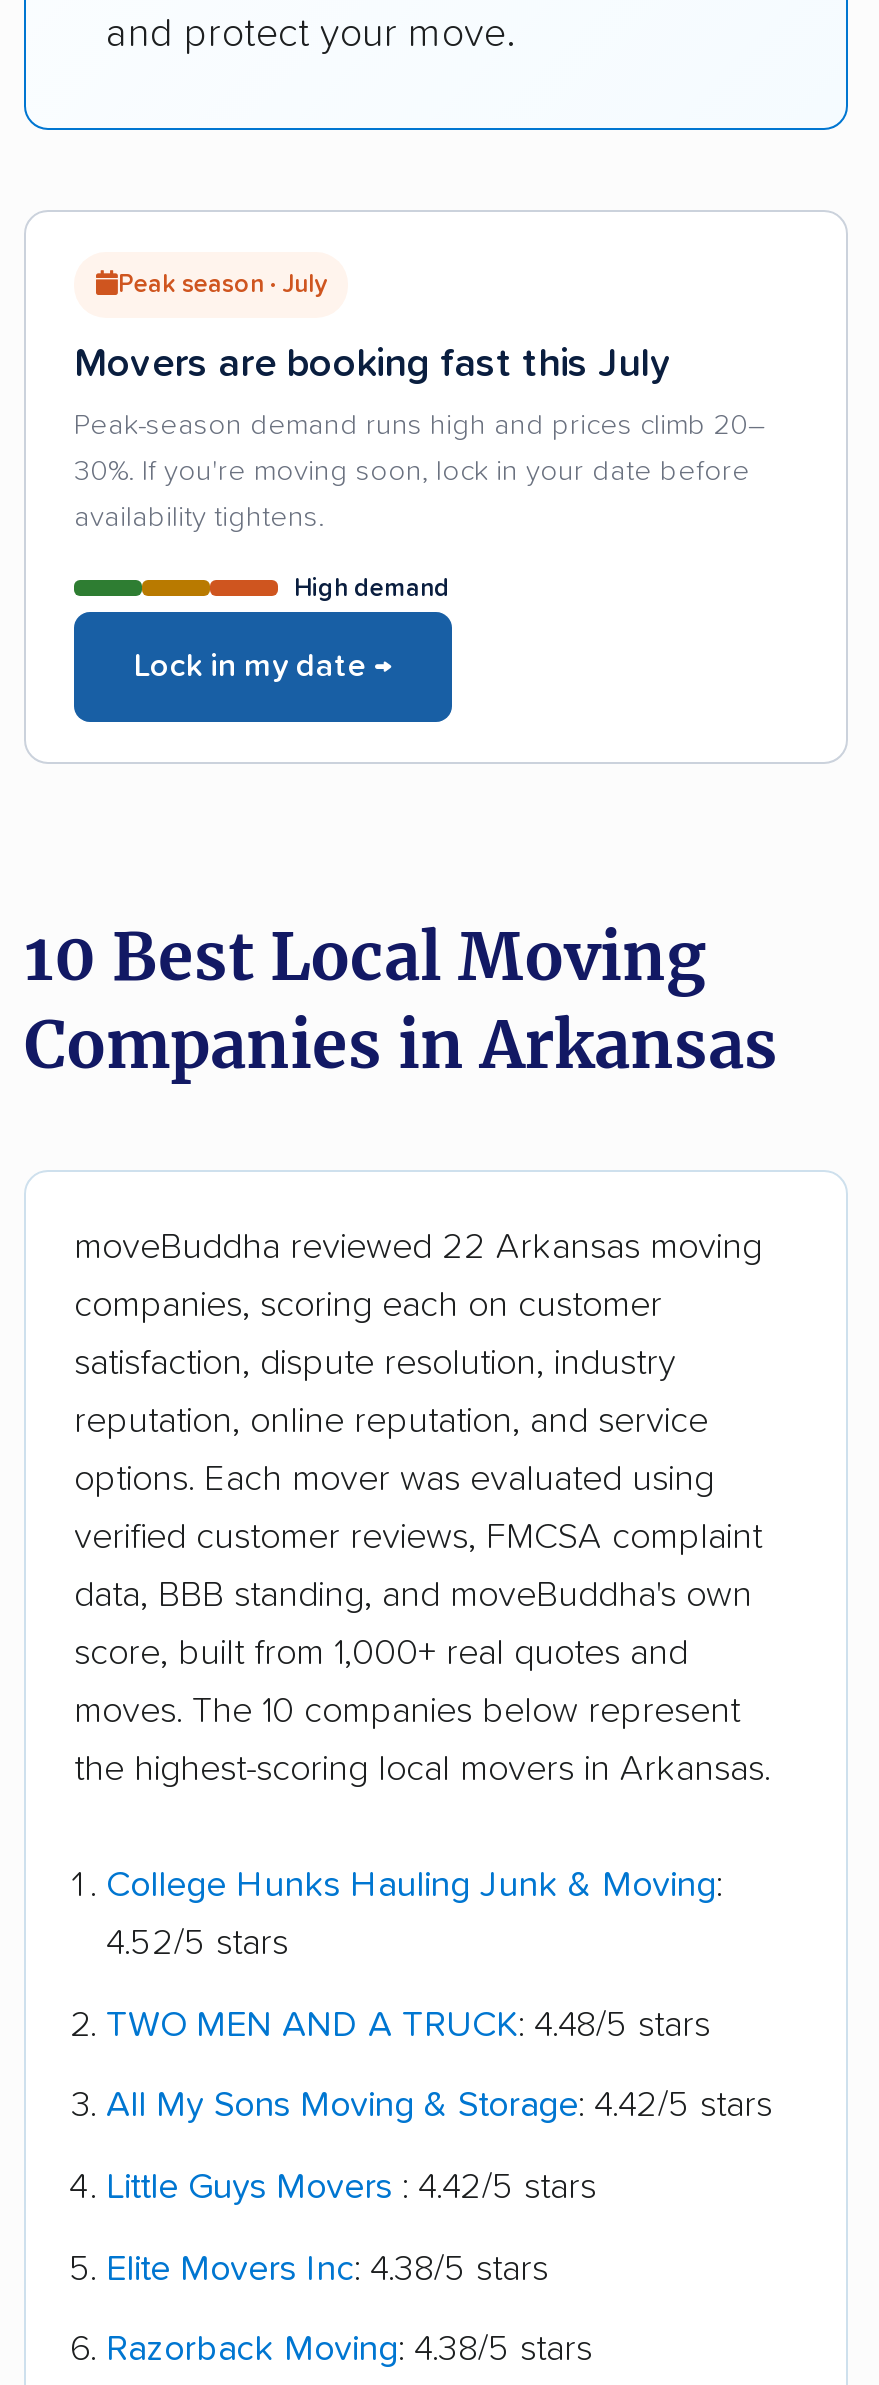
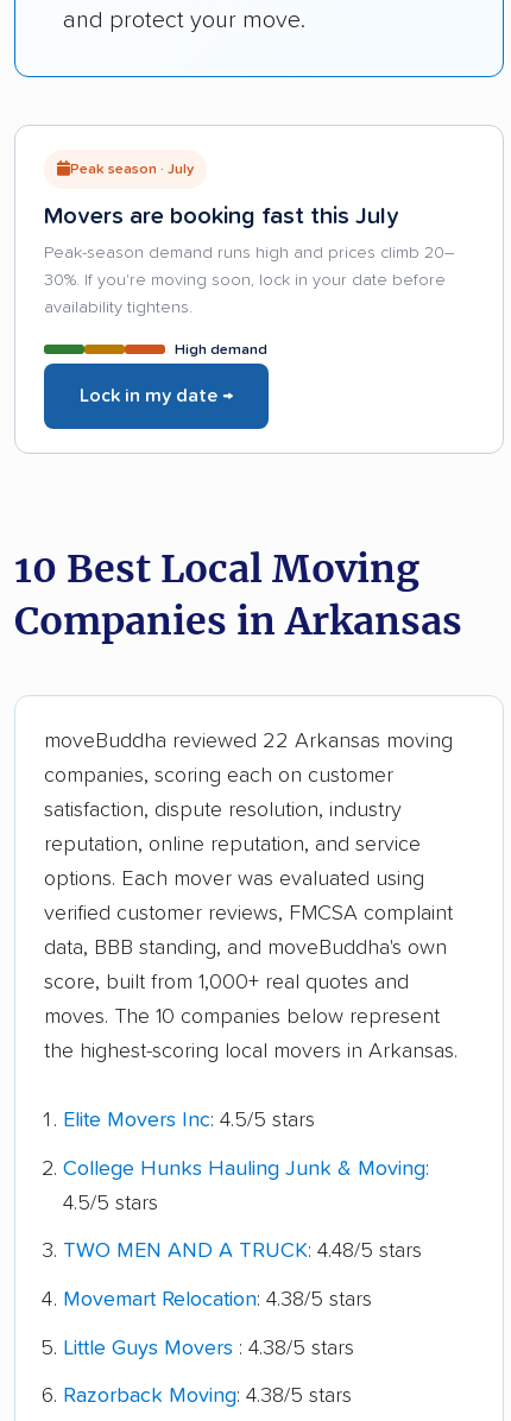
+ Elite Movers Inc: 4.5/5 stars

moved down: College Hunks Hauling Junk & Moving:

- 4.52/5 stars
+ 4.5/5 stars

moved down: TWO MEN AND A TRUCK: 4.48/5 stars

- All My Sons Moving & Storage: 4.42/5 stars
- Little Guys Movers: 4.42/5 stars
- Elite Movers Inc: 4.38/5 stars
+ Movemart Relocation: 4.38/5 stars
+ Little Guys Movers: 4.38/5 stars
